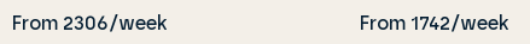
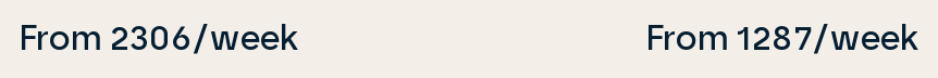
- From 1742/week
+ From 1287/week
